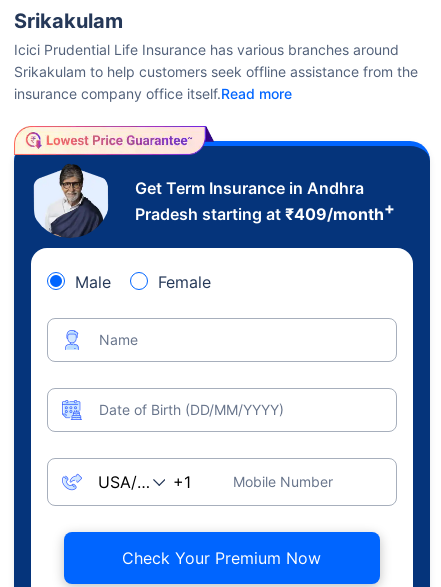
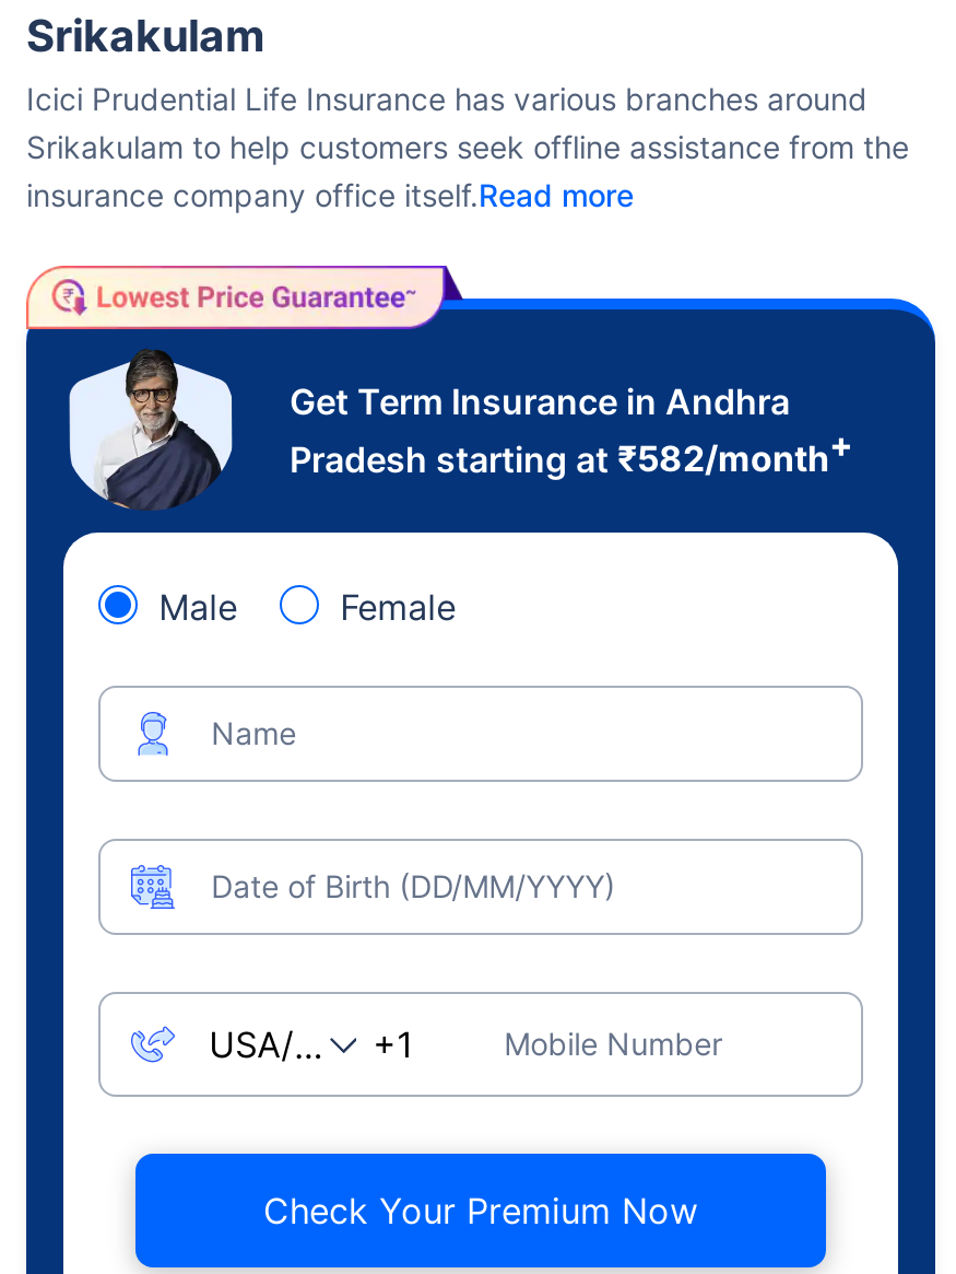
- Pradesh starting at ₹409/month+
+ Pradesh starting at ₹582/month+
